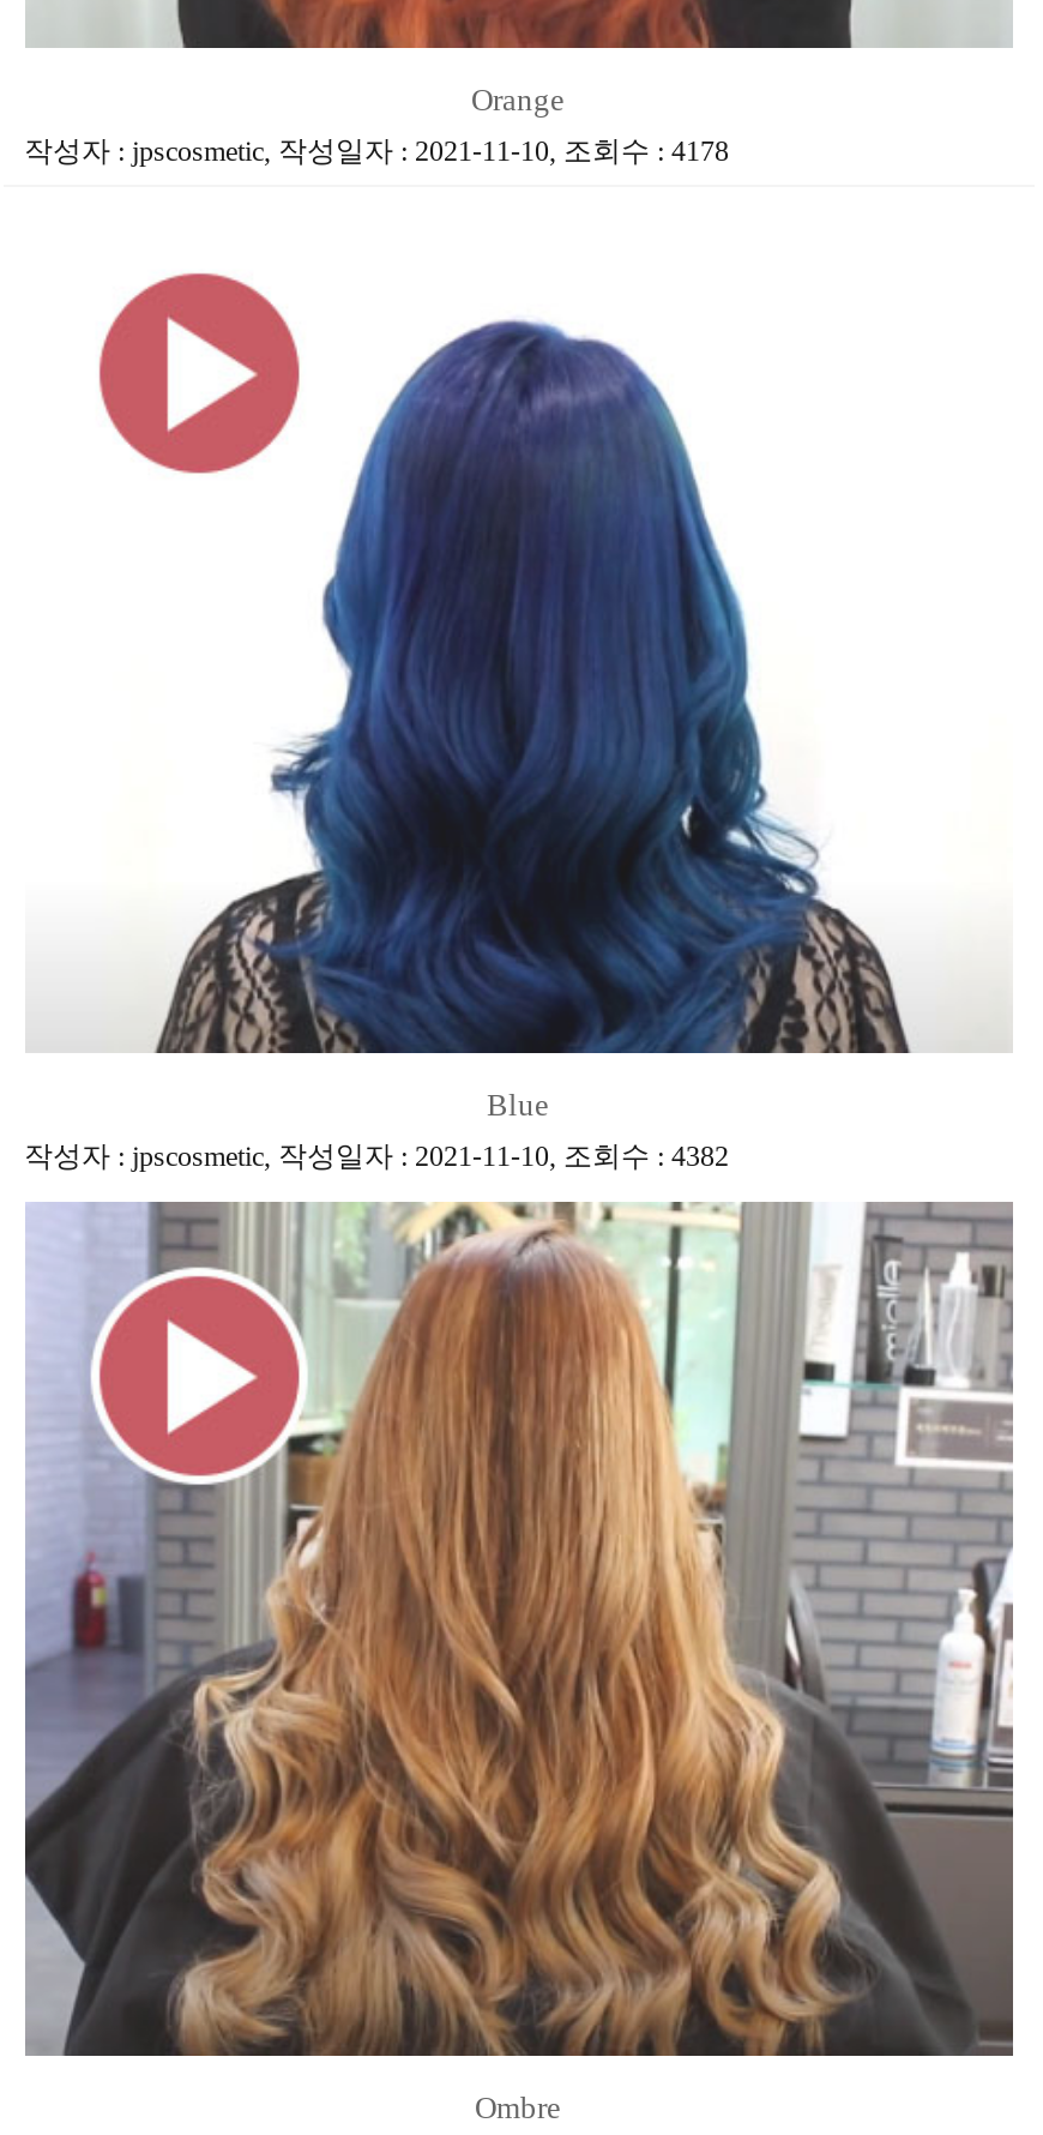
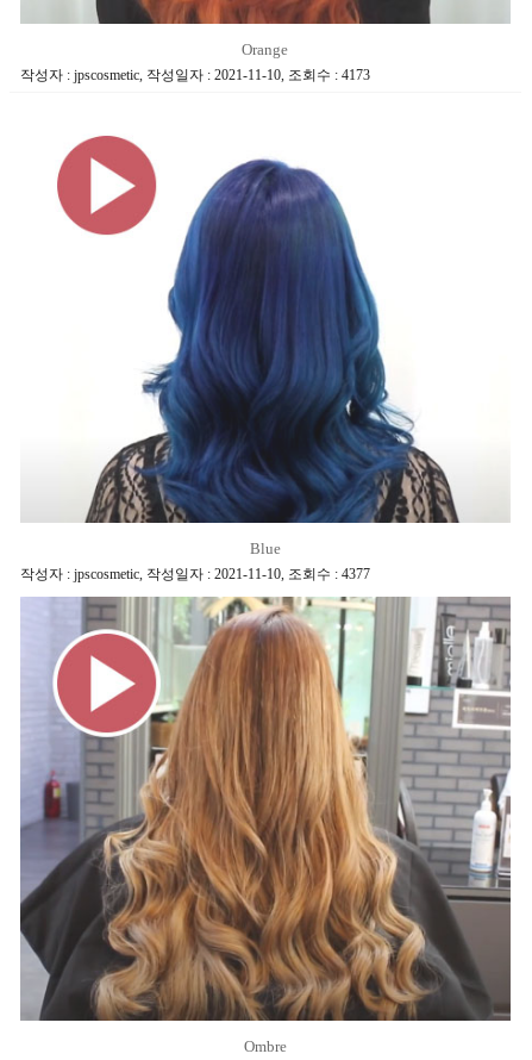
- 작성자 : jpscosmetic, 작성일자 : 2021-11-10, 조회수 : 4178
+ 작성자 : jpscosmetic, 작성일자 : 2021-11-10, 조회수 : 4173

- 작성자 : jpscosmetic, 작성일자 : 2021-11-10, 조회수 : 4382
+ 작성자 : jpscosmetic, 작성일자 : 2021-11-10, 조회수 : 4377
